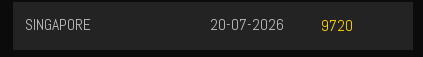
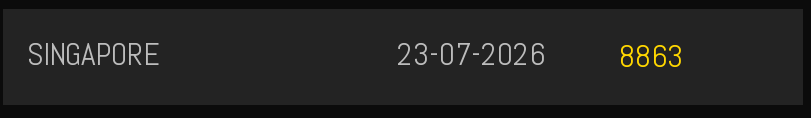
- 20-07-2026
+ 23-07-2026

- 9720
+ 8863
